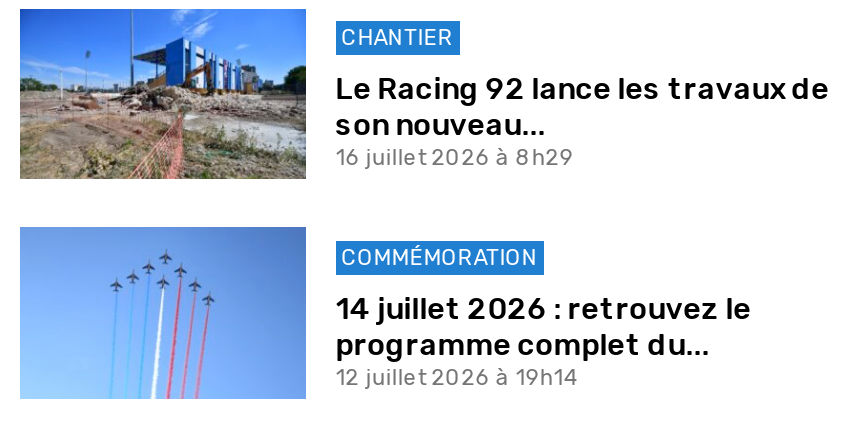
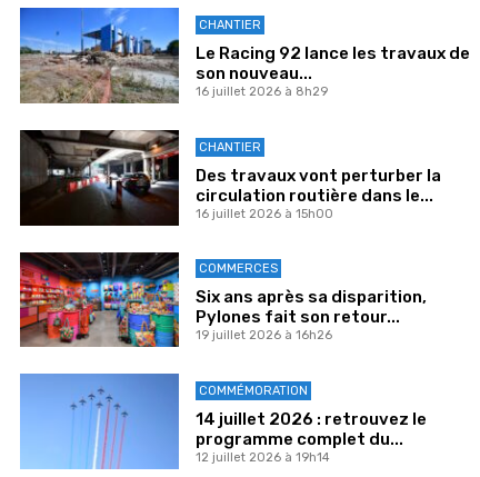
+ [image]
+ CHANTIER
+ Des travaux vont perturber la
+ circulation routière dans le...
+ 16 juillet 2026 à 15h00

+ [image]
+ COMMERCES
+ Six ans après sa disparition,
+ Pylones fait son retour...
+ 19 juillet 2026 à 16h26
